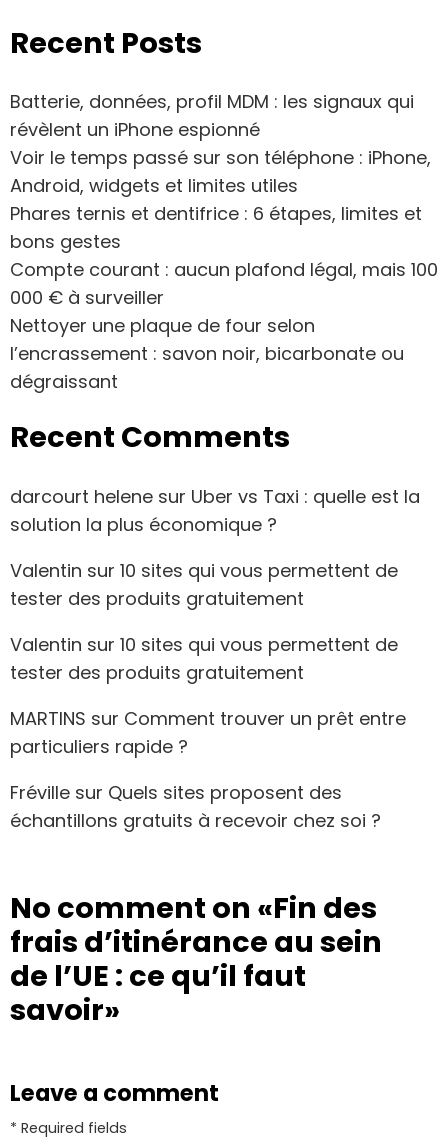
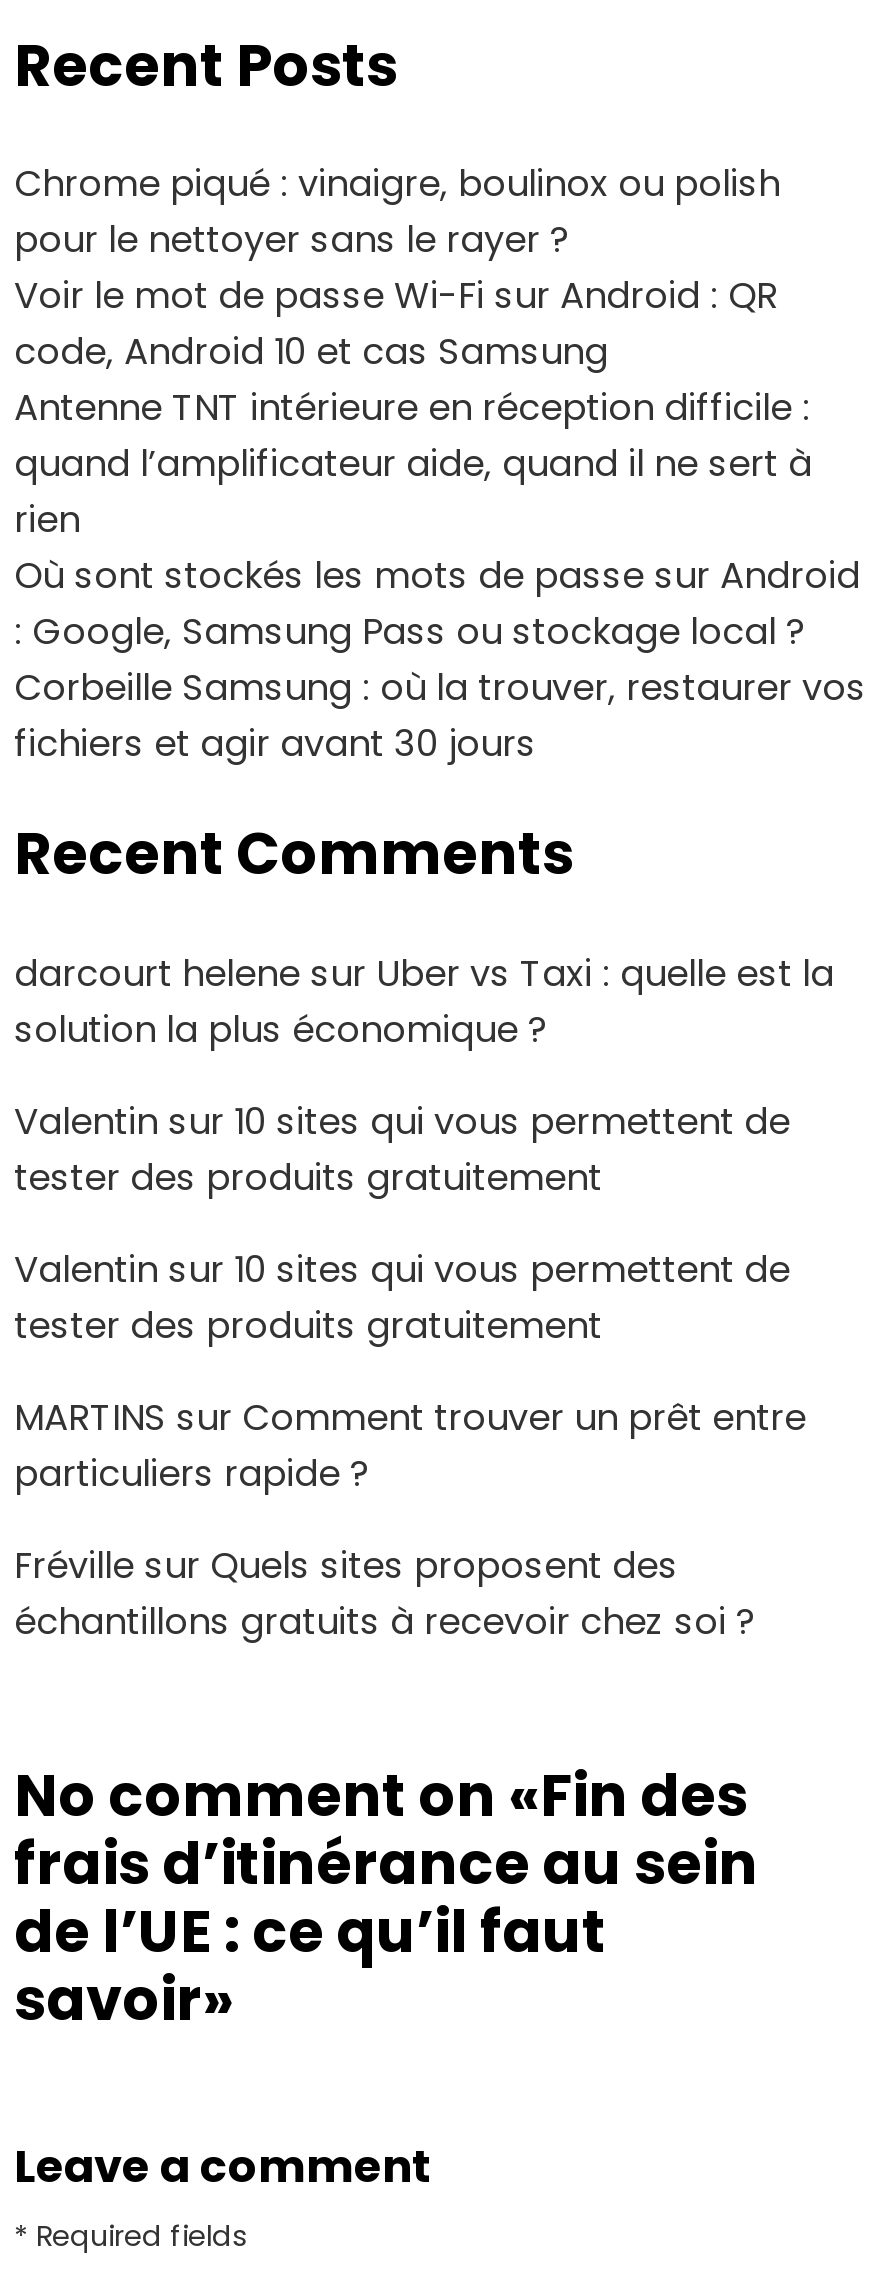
- Batterie, données, profil MDM : les signaux qui
- révèlent un iPhone espionné
- Voir le temps passé sur son téléphone : iPhone,
- Android, widgets et limites utiles
- Phares ternis et dentifrice : 6 étapes, limites et
- bons gestes
- Compte courant : aucun plafond légal, mais 100
- 000 € à surveiller
- Nettoyer une plaque de four selon
- l’encrassement : savon noir, bicarbonate ou
- dégraissant
+ Chrome piqué : vinaigre, boulinox ou polish
+ pour le nettoyer sans le rayer ?
+ Voir le mot de passe Wi-Fi sur Android : QR
+ code, Android 10 et cas Samsung
+ Antenne TNT intérieure en réception difficile :
+ quand l’amplificateur aide, quand il ne sert à
+ rien
+ Où sont stockés les mots de passe sur Android
+ : Google, Samsung Pass ou stockage local ?
+ Corbeille Samsung : où la trouver, restaurer vos
+ fichiers et agir avant 30 jours
